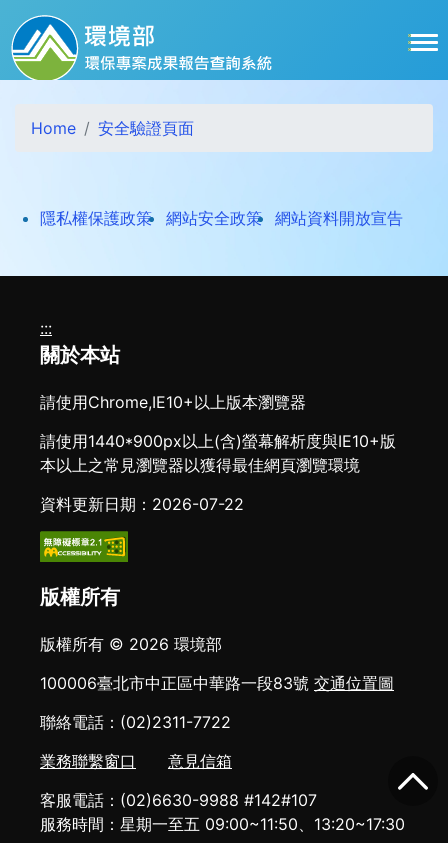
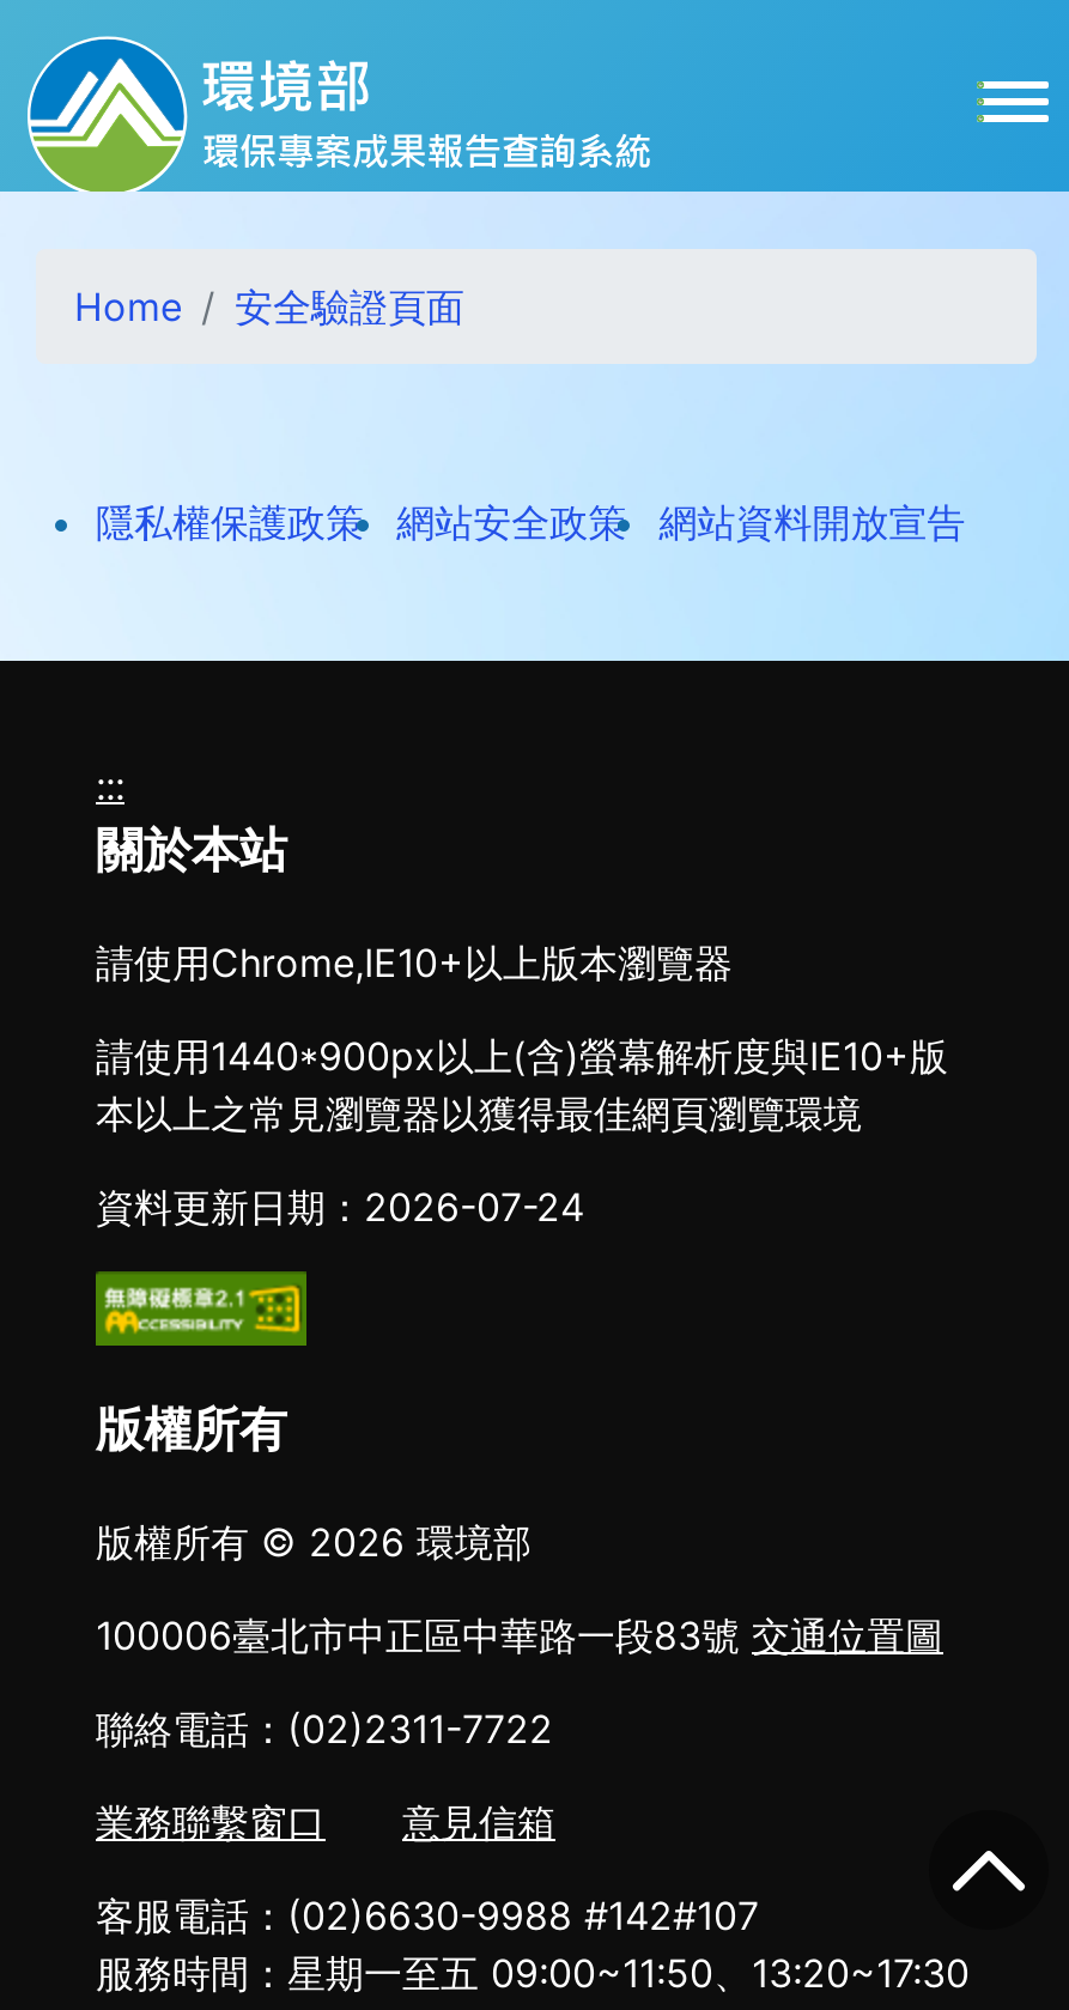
- 資料更新日期：2026-07-22
+ 資料更新日期：2026-07-24
